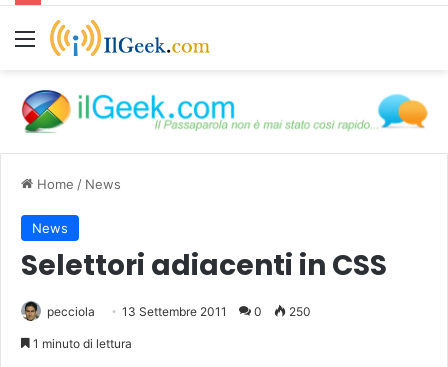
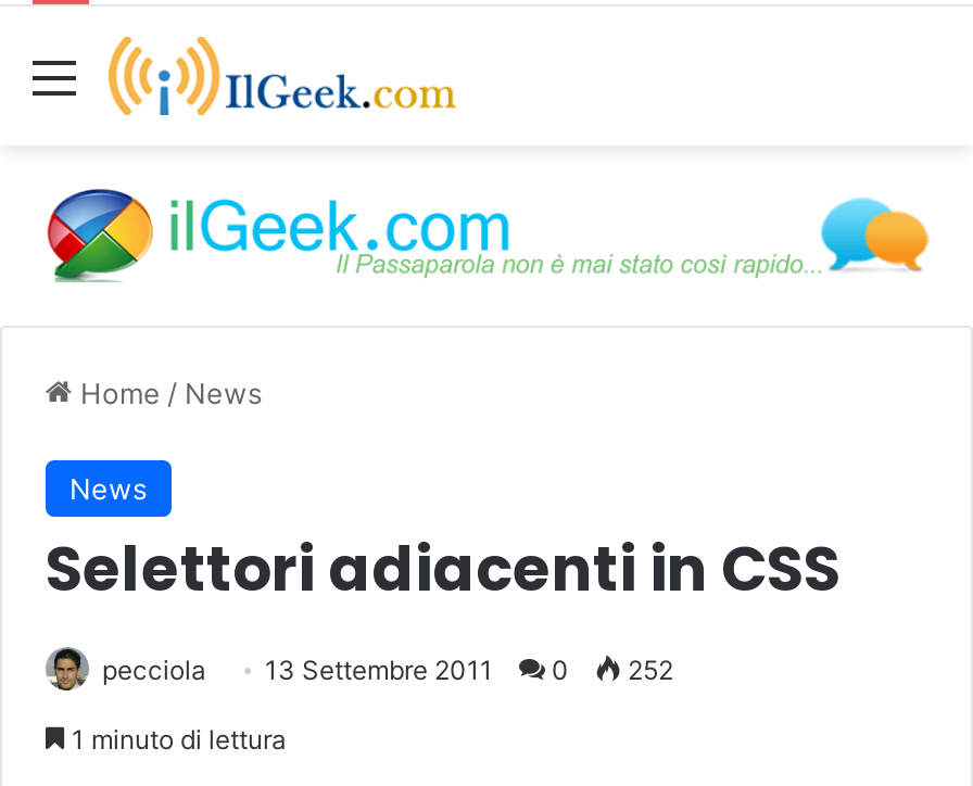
- pecciola 13 Settembre 2011 0 250
+ pecciola 13 Settembre 2011 0 252
